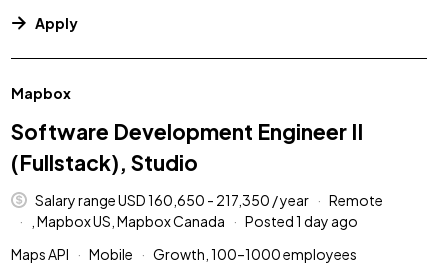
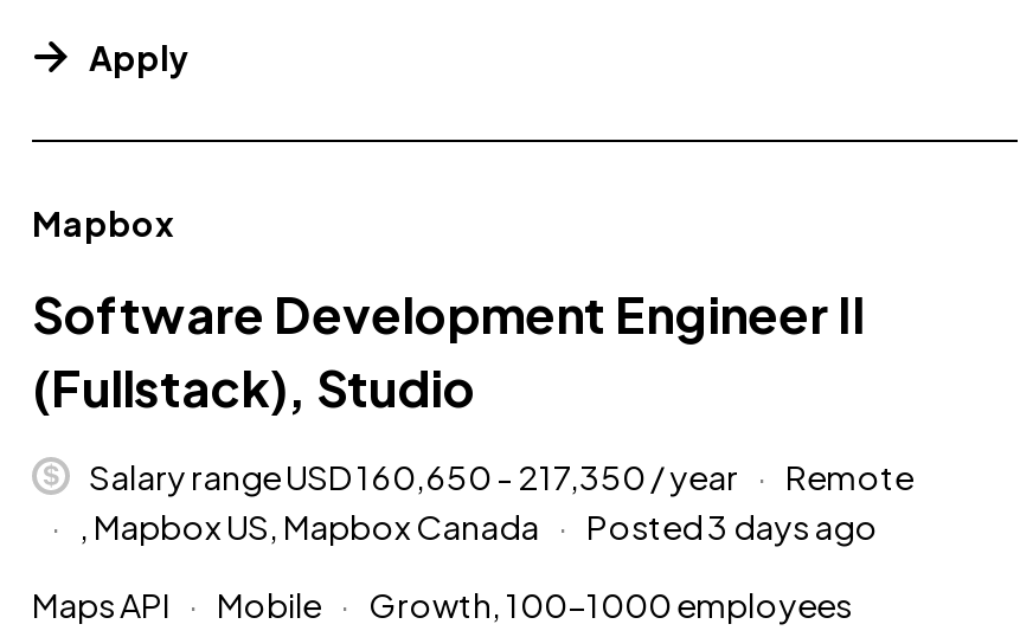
- Posted 1 day ago
+ Posted 3 days ago
